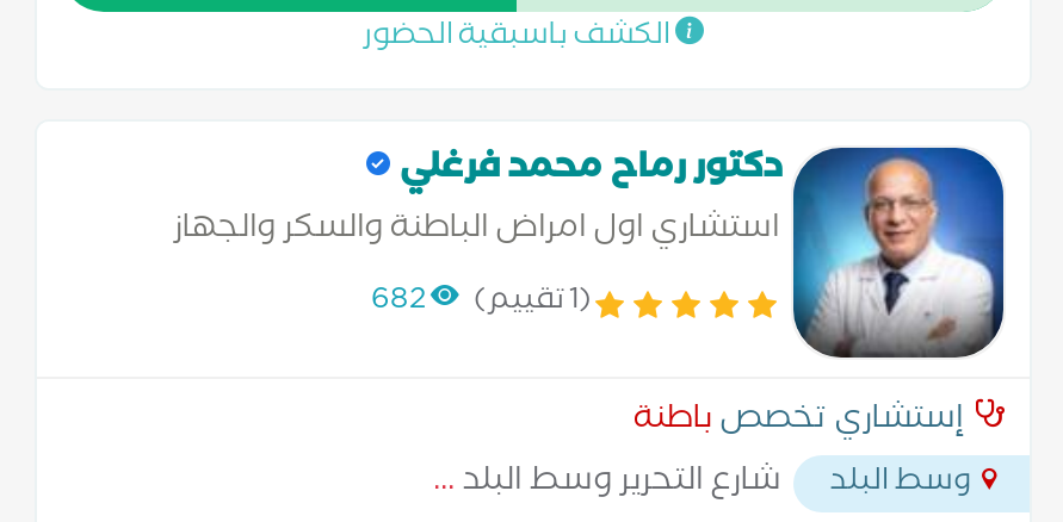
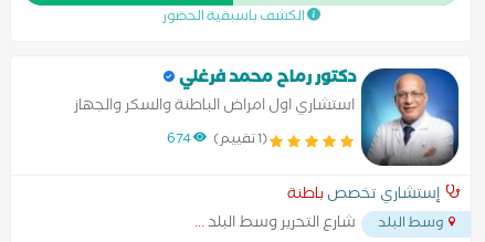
- 682
+ 674
